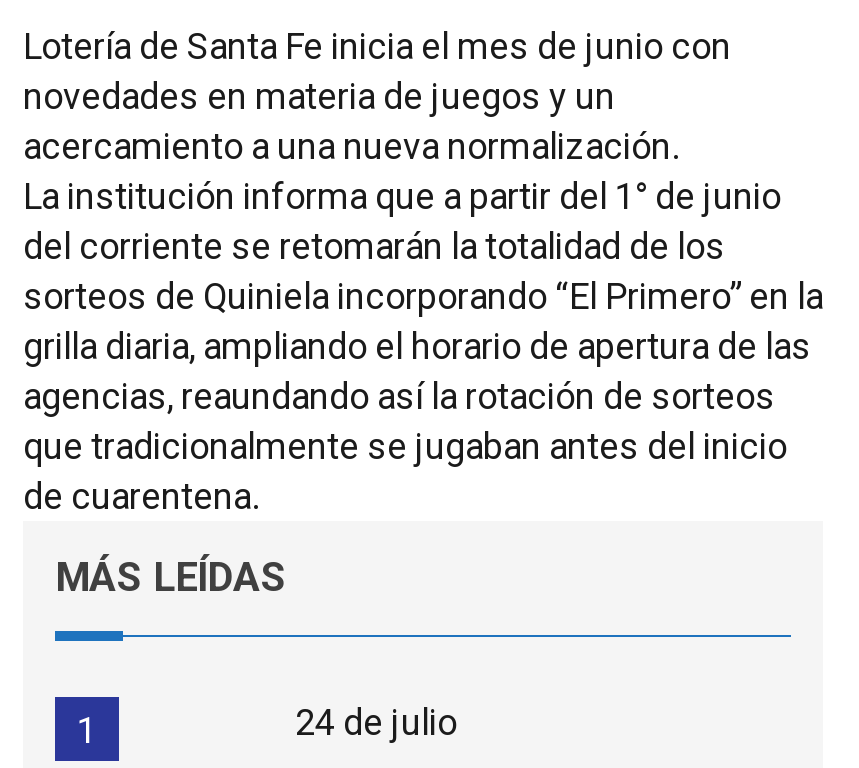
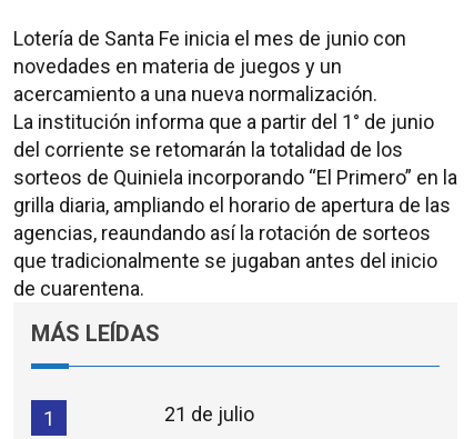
- 24 de julio
+ 21 de julio
